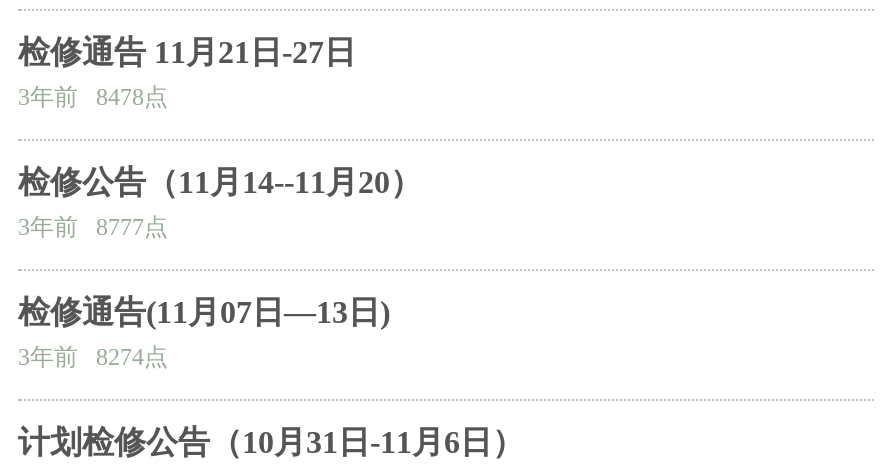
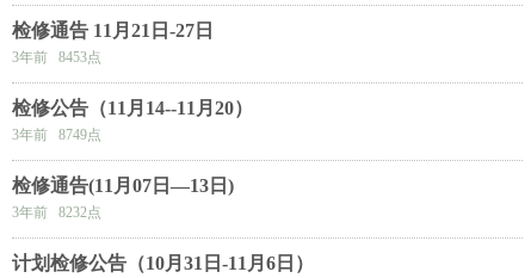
- 3年前 8478点
+ 3年前 8453点

- 3年前 8777点
+ 3年前 8749点

- 3年前 8274点
+ 3年前 8232点
